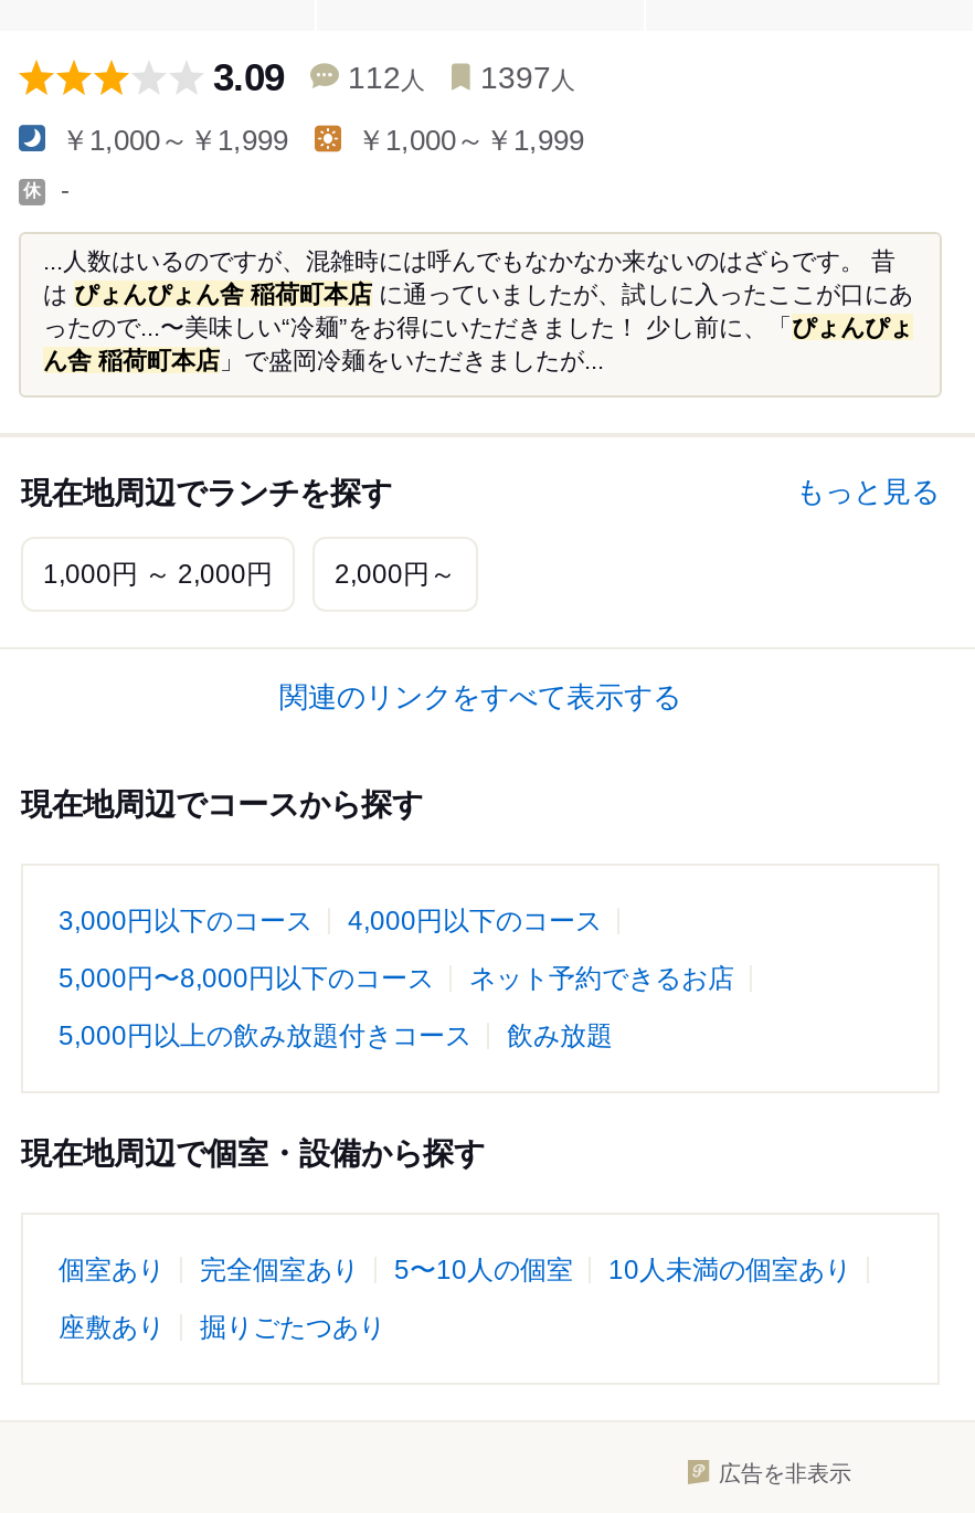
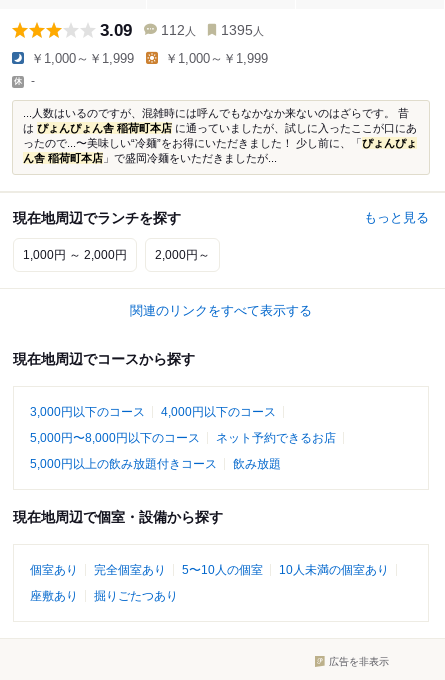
- 3.09 112人 1397人
+ 3.09 112人 1395人
